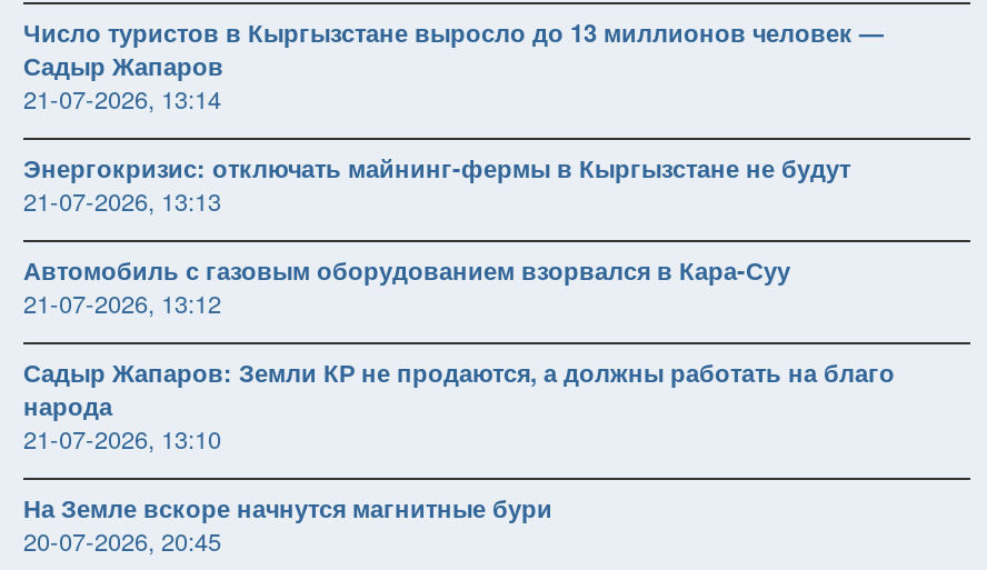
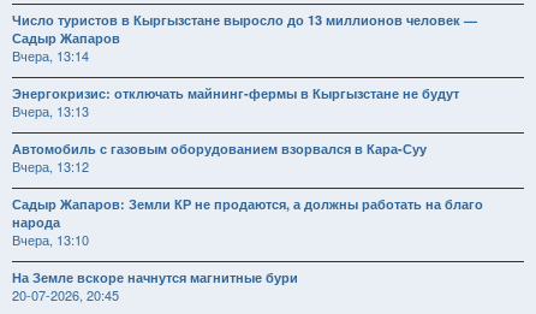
- 21-07-2026, 13:14
+ Вчера, 13:14

- 21-07-2026, 13:13
+ Вчера, 13:13

- 21-07-2026, 13:12
+ Вчера, 13:12

- 21-07-2026, 13:10
+ Вчера, 13:10
